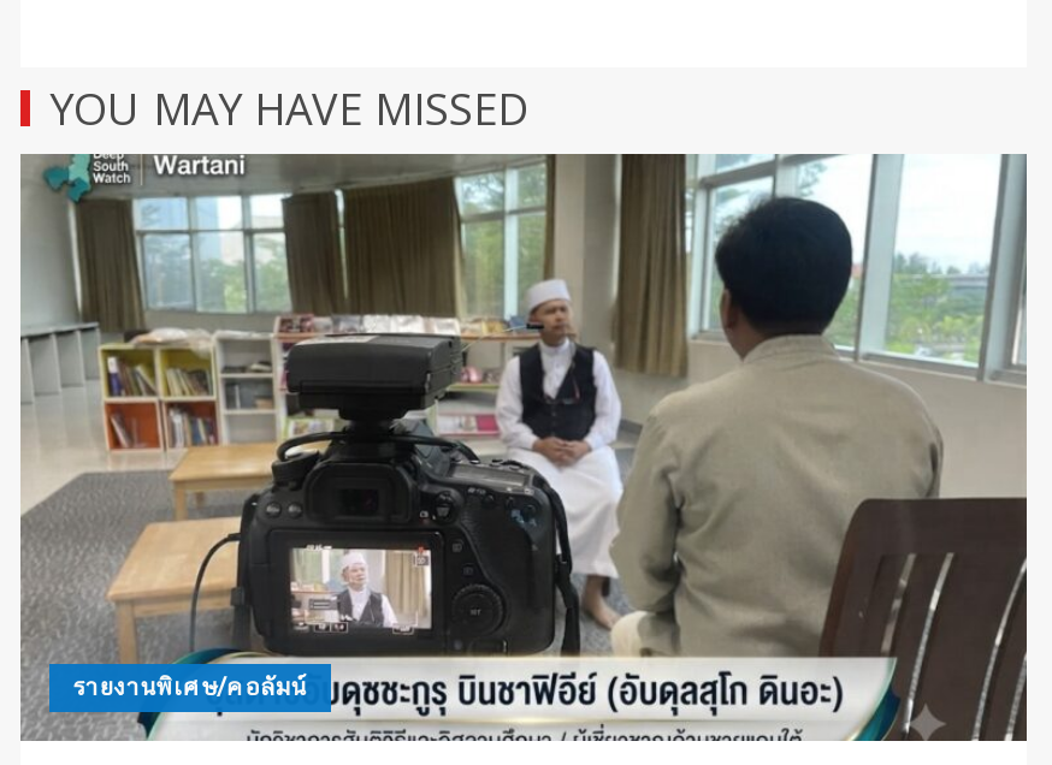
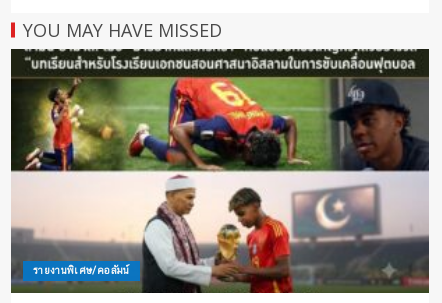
- [image]
+ [image]
